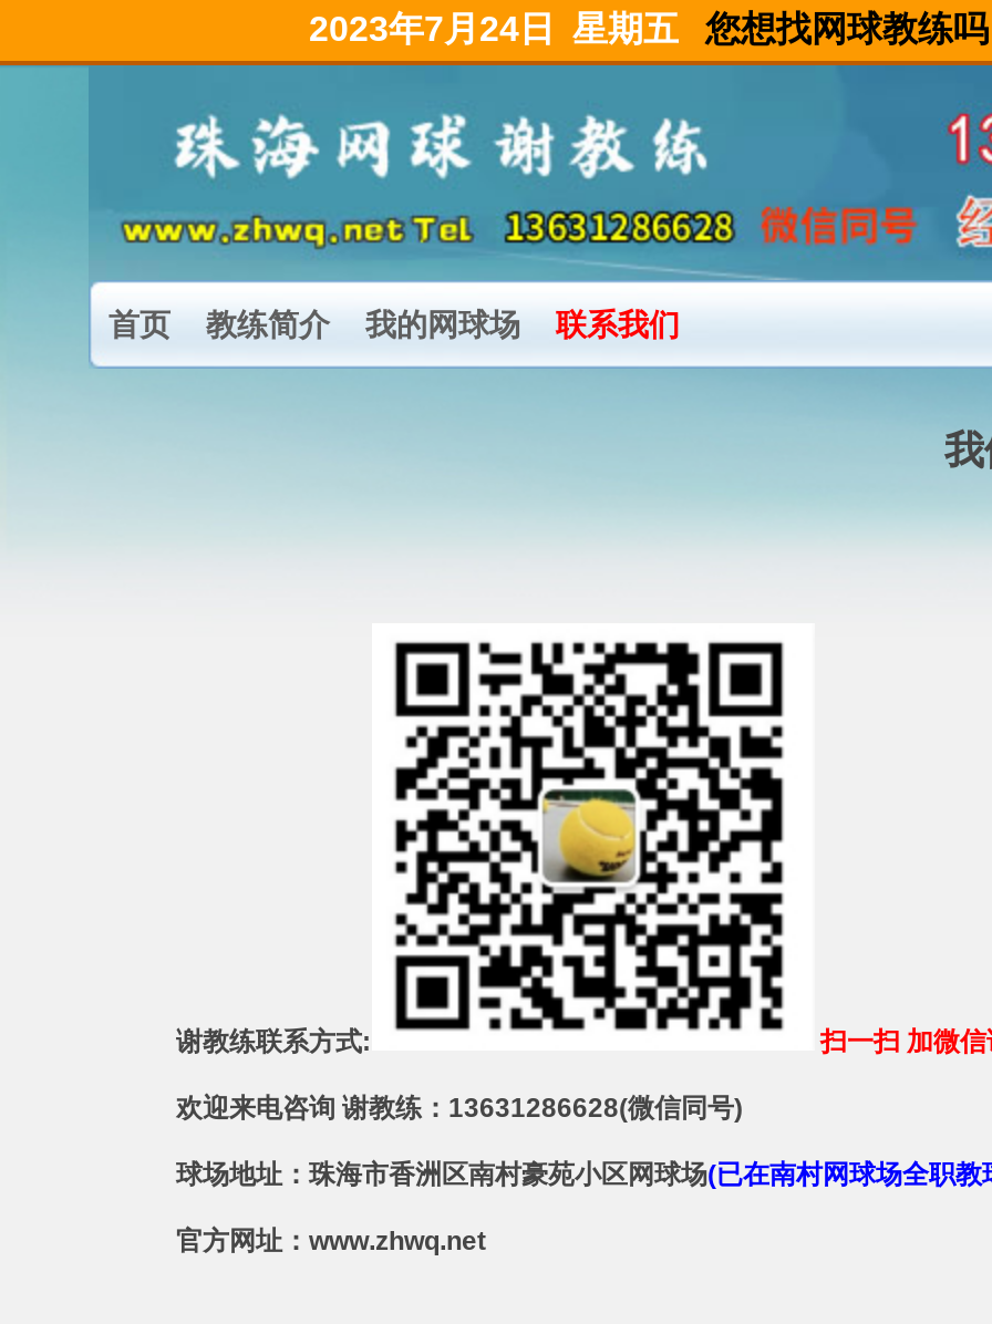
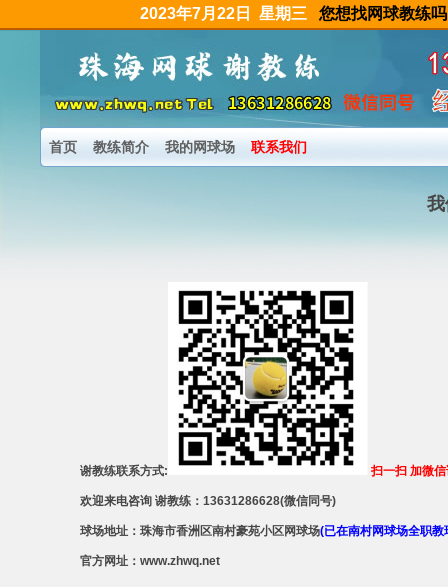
- 2023年7月24日 星期五
+ 2023年7月22日 星期三
